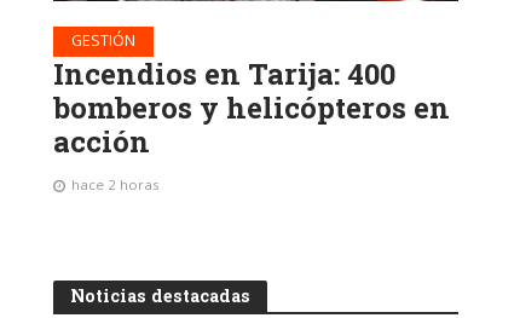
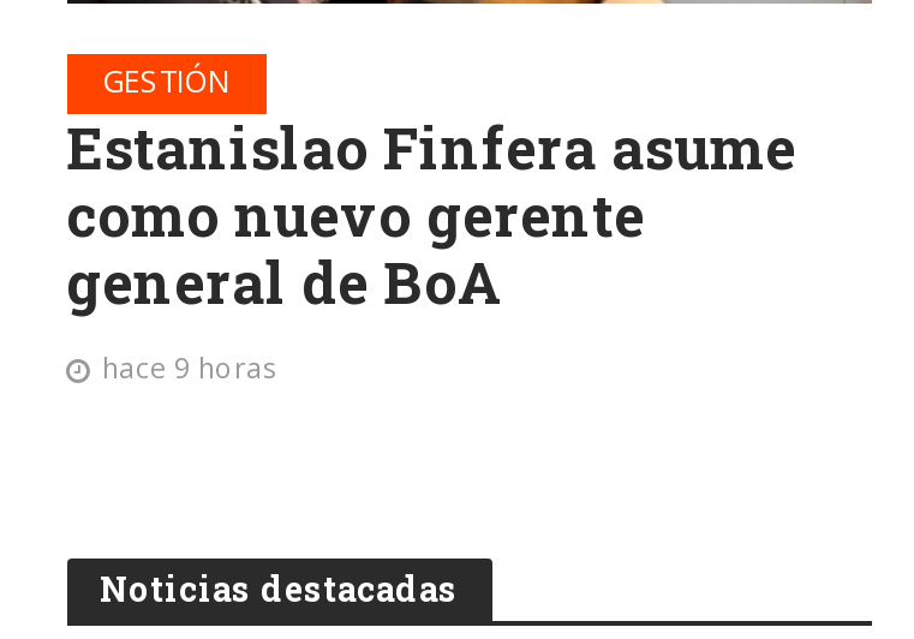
- Incendios en Tarija: 400
- bomberos y helicópteros en
- acción
- hace 2 horas
+ Estanislao Finfera asume
+ como nuevo gerente
+ general de BoA
+ hace 9 horas
